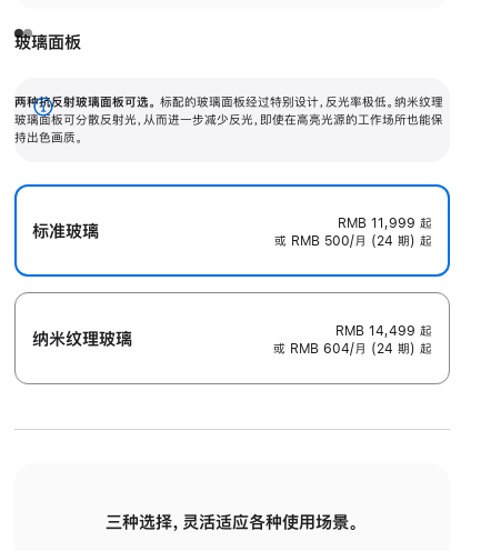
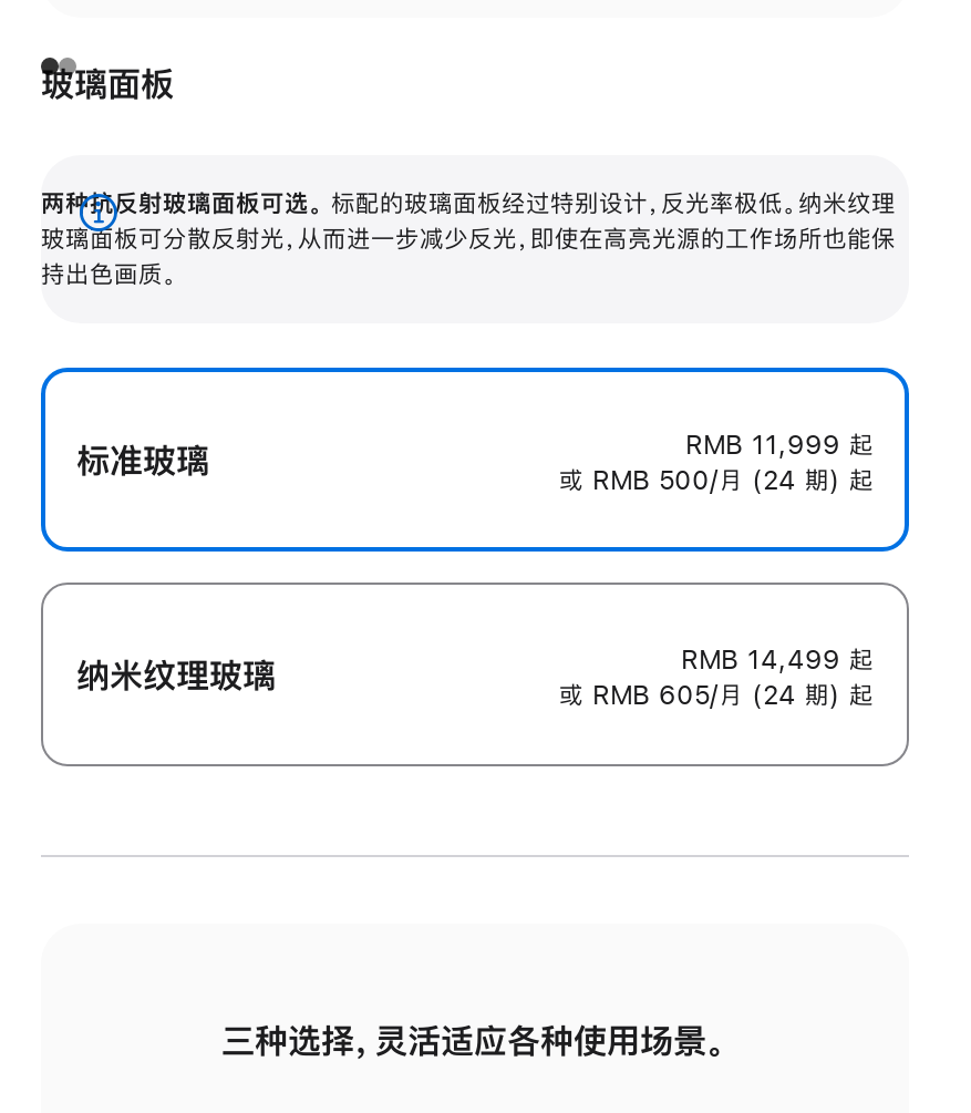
- 或 RMB 604/月 (24 期) 起
+ 或 RMB 605/月 (24 期) 起
